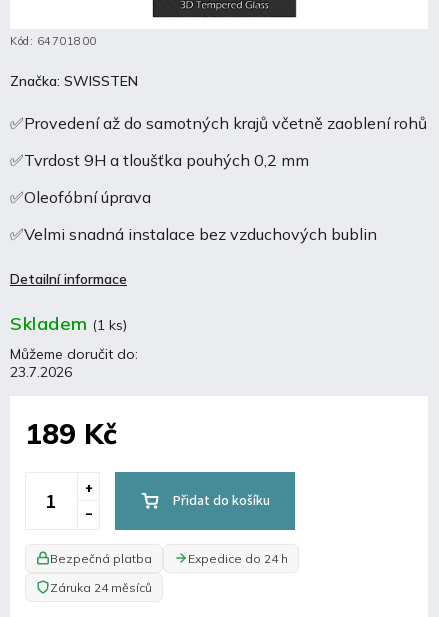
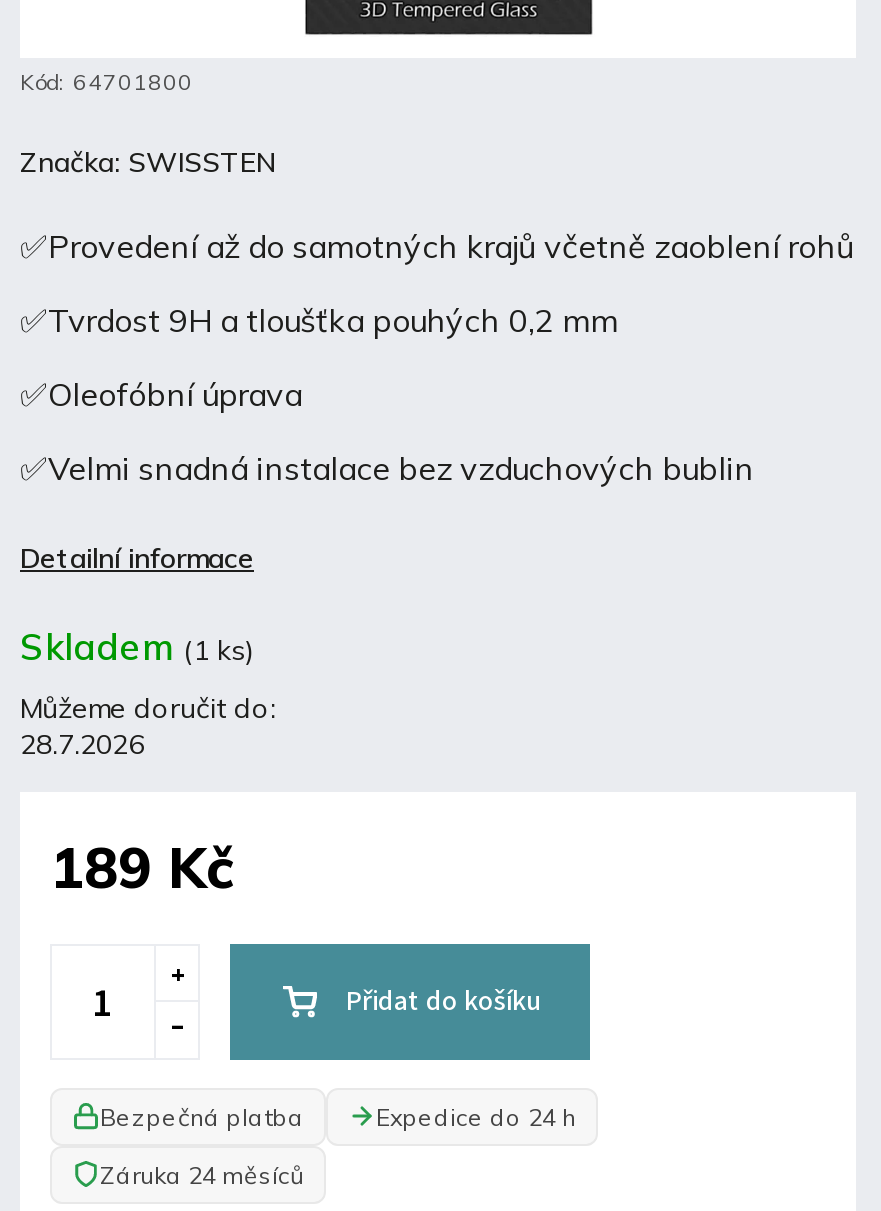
- 23.7.2026
+ 28.7.2026
